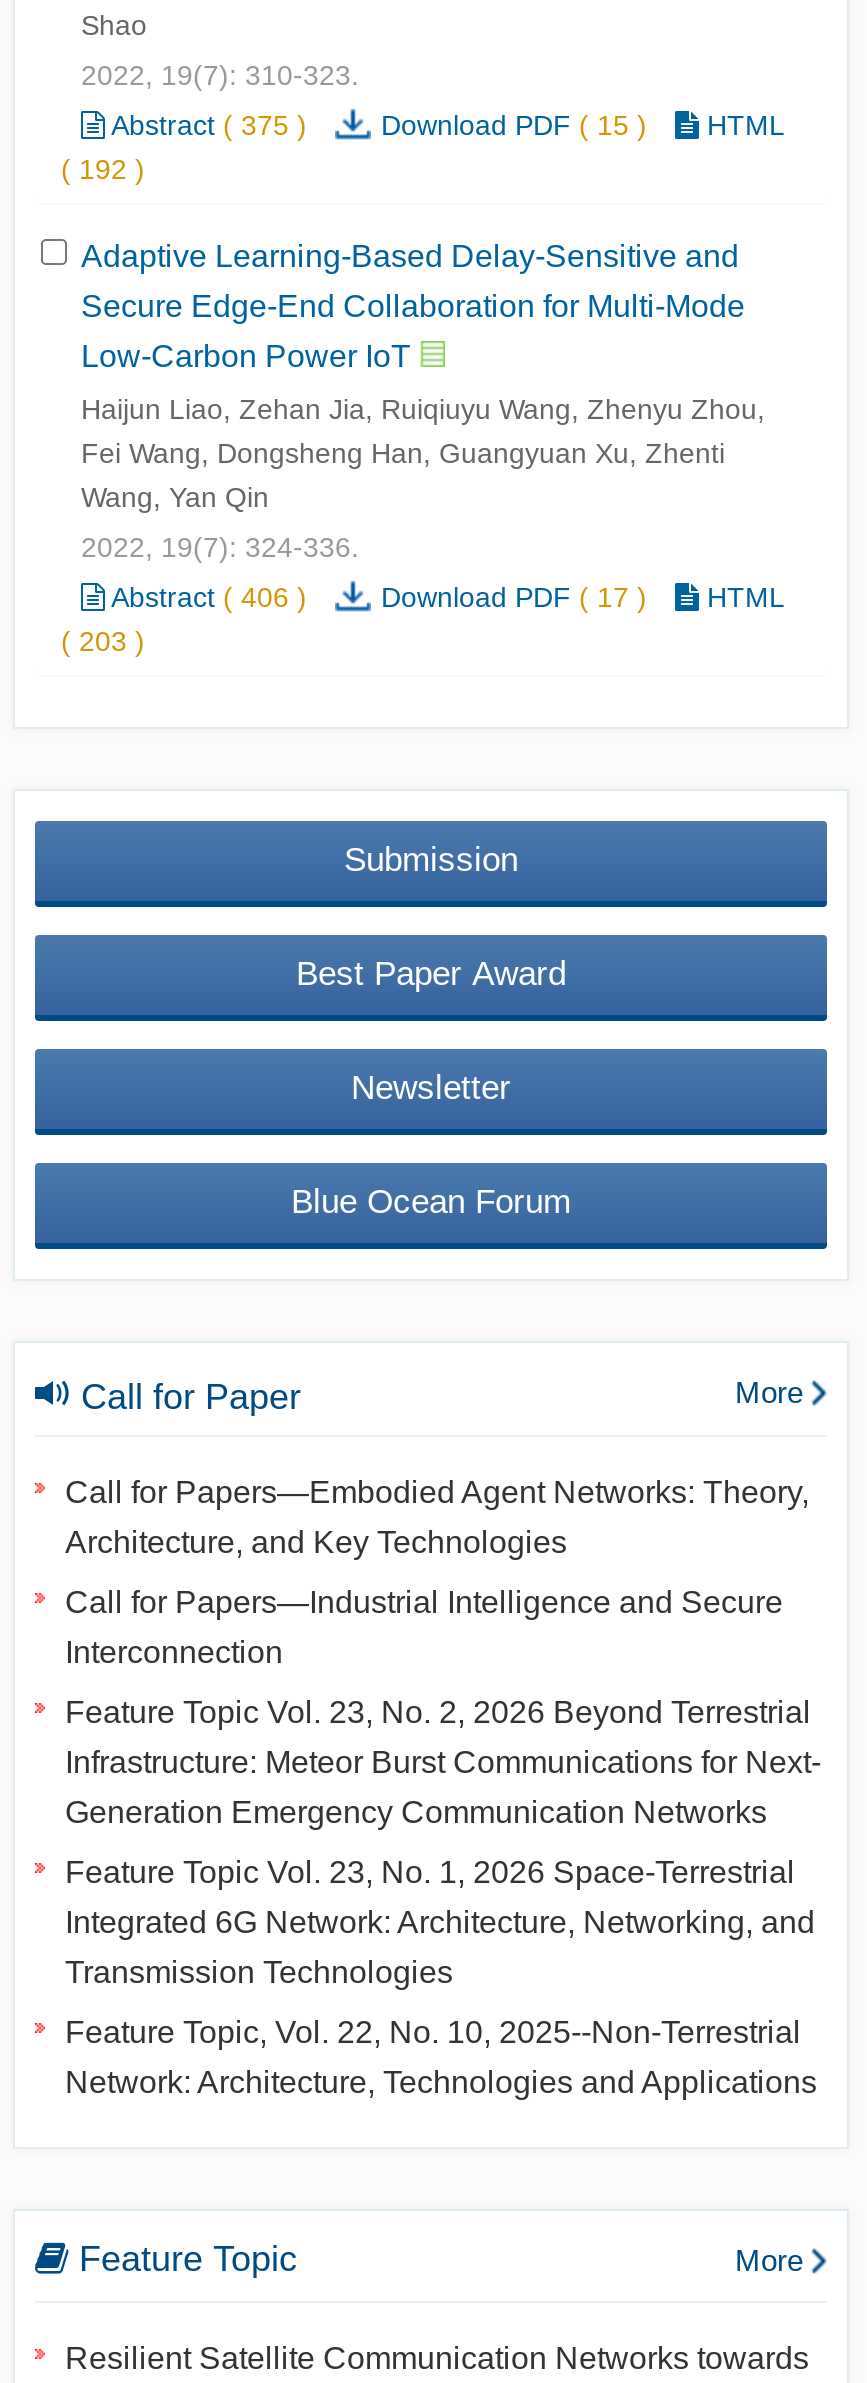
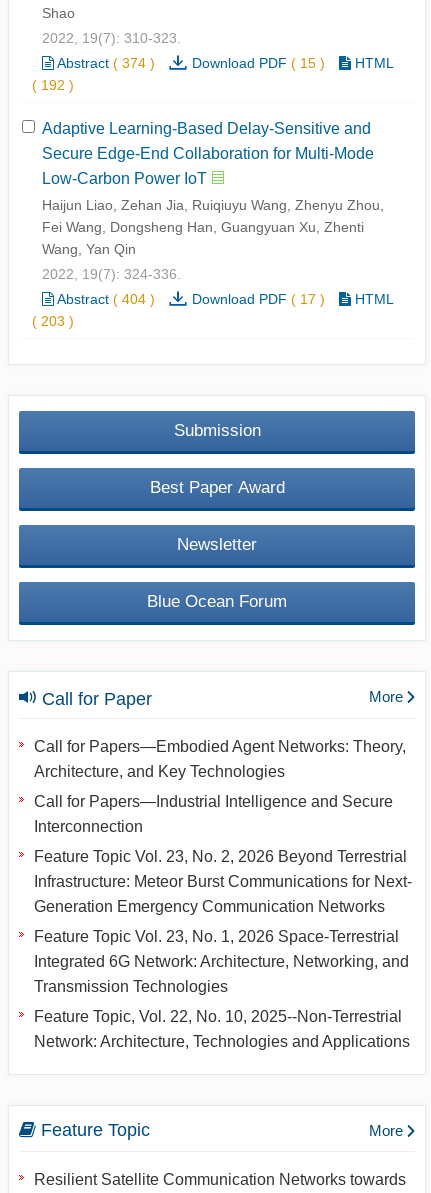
- Abstract (375)
+ Abstract (374)

- Abstract (406)
+ Abstract (404)
